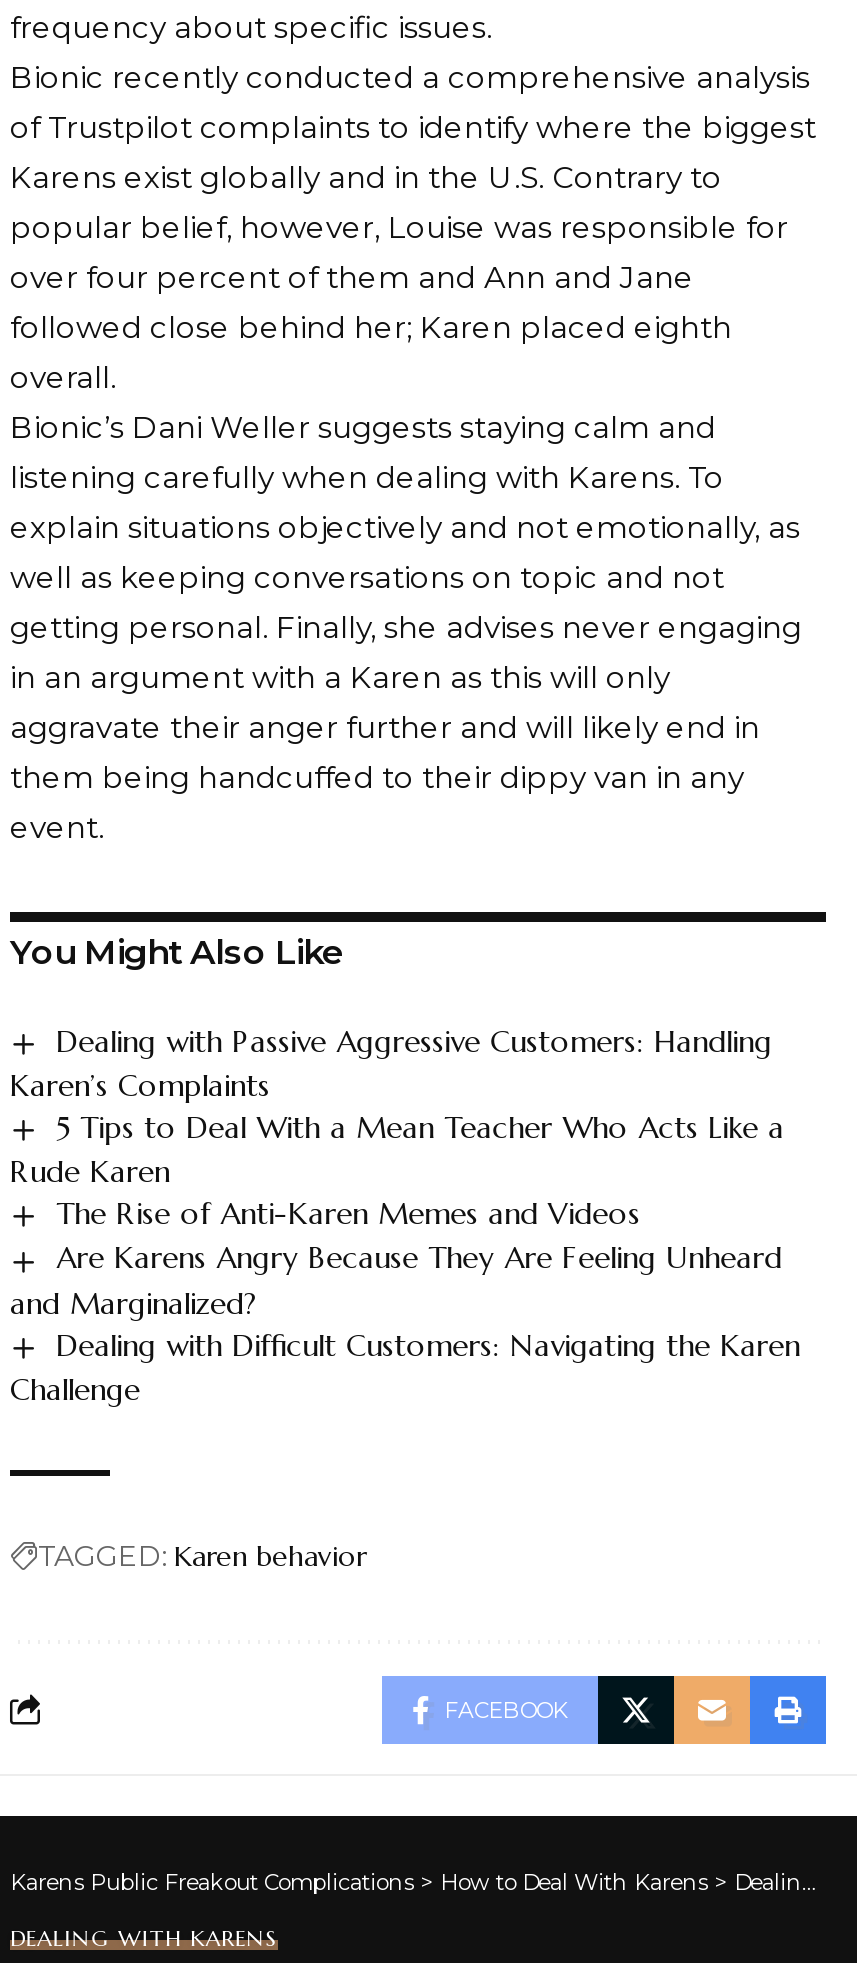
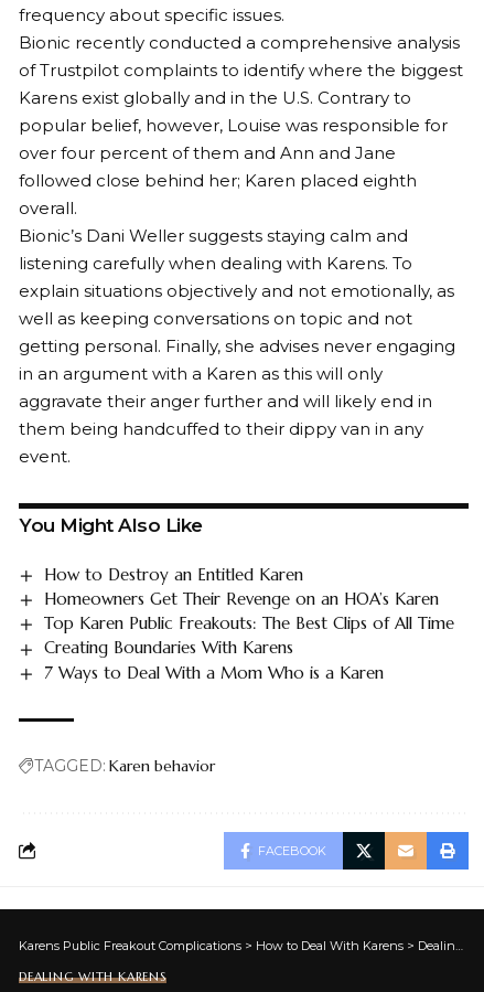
- Dealing with Passive Aggressive Customers: Handling
- Karen’s Complaints
- 5 Tips to Deal With a Mean Teacher Who Acts Like a
- Rude Karen
- The Rise of Anti-Karen Memes and Videos
- Are Karens Angry Because They Are Feeling Unheard
- and Marginalized?
- Dealing with Difficult Customers: Navigating the Karen
- Challenge
+ How to Destroy an Entitled Karen
+ Homeowners Get Their Revenge on an HOA’s Karen
+ Top Karen Public Freakouts: The Best Clips of All Time
+ Creating Boundaries With Karens
+ 7 Ways to Deal With a Mom Who is a Karen
